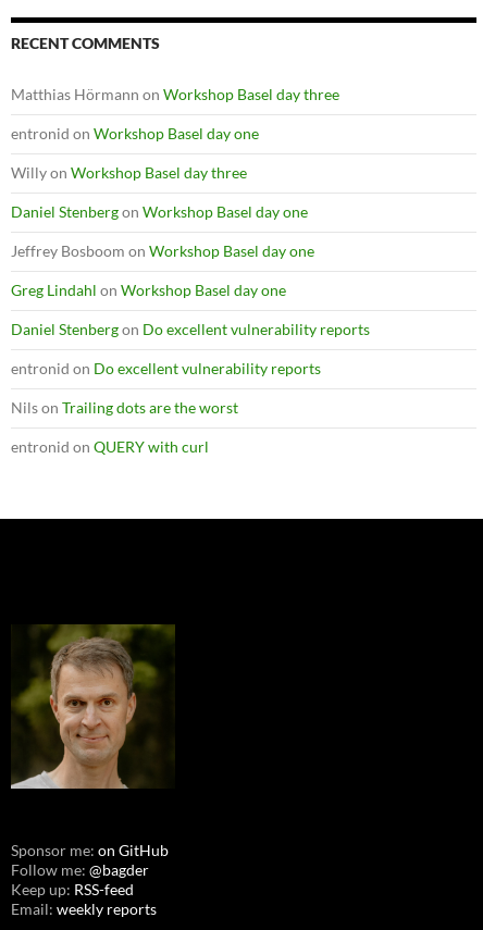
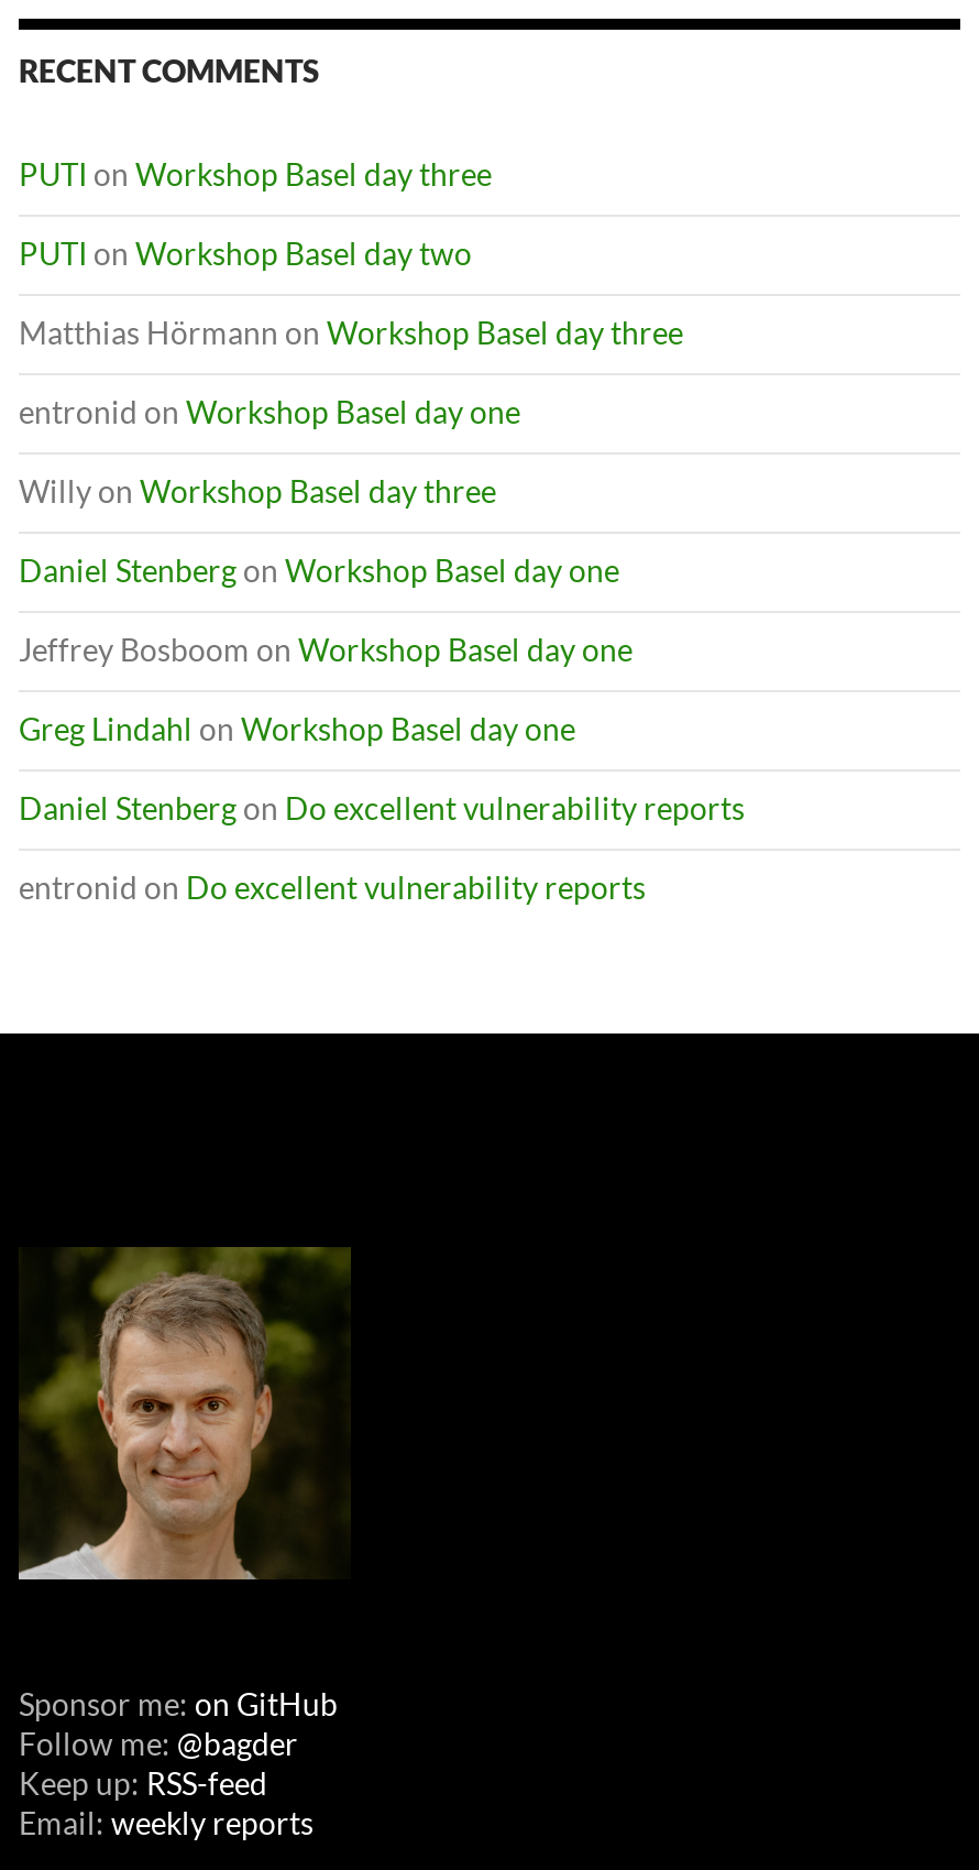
+ PUTI on Workshop Basel day three
+ PUTI on Workshop Basel day two

moved down: Matthias Hörmann on Workshop Basel day three | entronid on Workshop Basel day one | Willy on Workshop Basel day three | Daniel Stenberg on Workshop Basel day one | Jeffrey Bosboom on Workshop Basel day one | Greg Lindahl on Workshop Basel day one | Daniel Stenberg on Do excellent vulnerability reports | entronid on Do excellent vulnerability reports

- Nils on Trailing dots are the worst
- entronid on QUERY with curl
